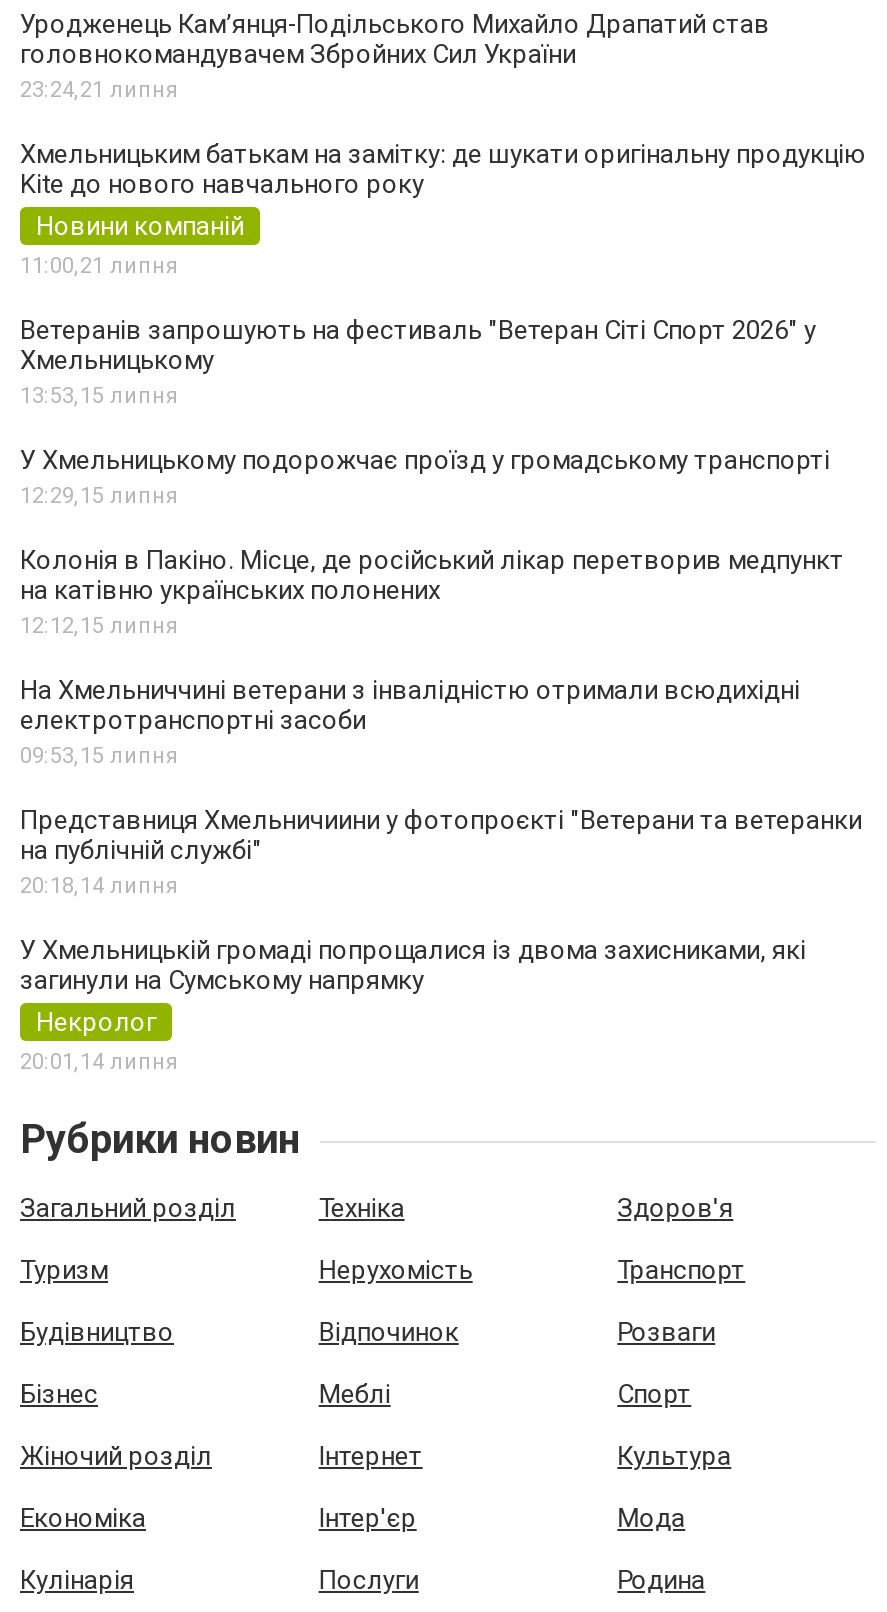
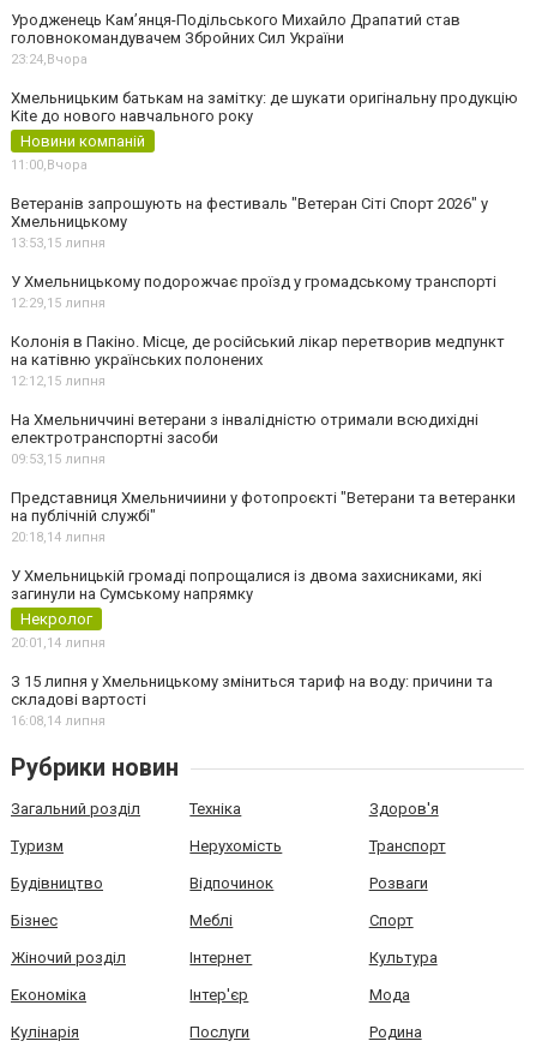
- 23:24,21 липня
+ 23:24,Вчора

- 11:00,21 липня
+ 11:00,Вчора

+ З 15 липня у Хмельницькому зміниться тариф на воду: причини та
+ складові вартості
+ 16:08,14 липня
